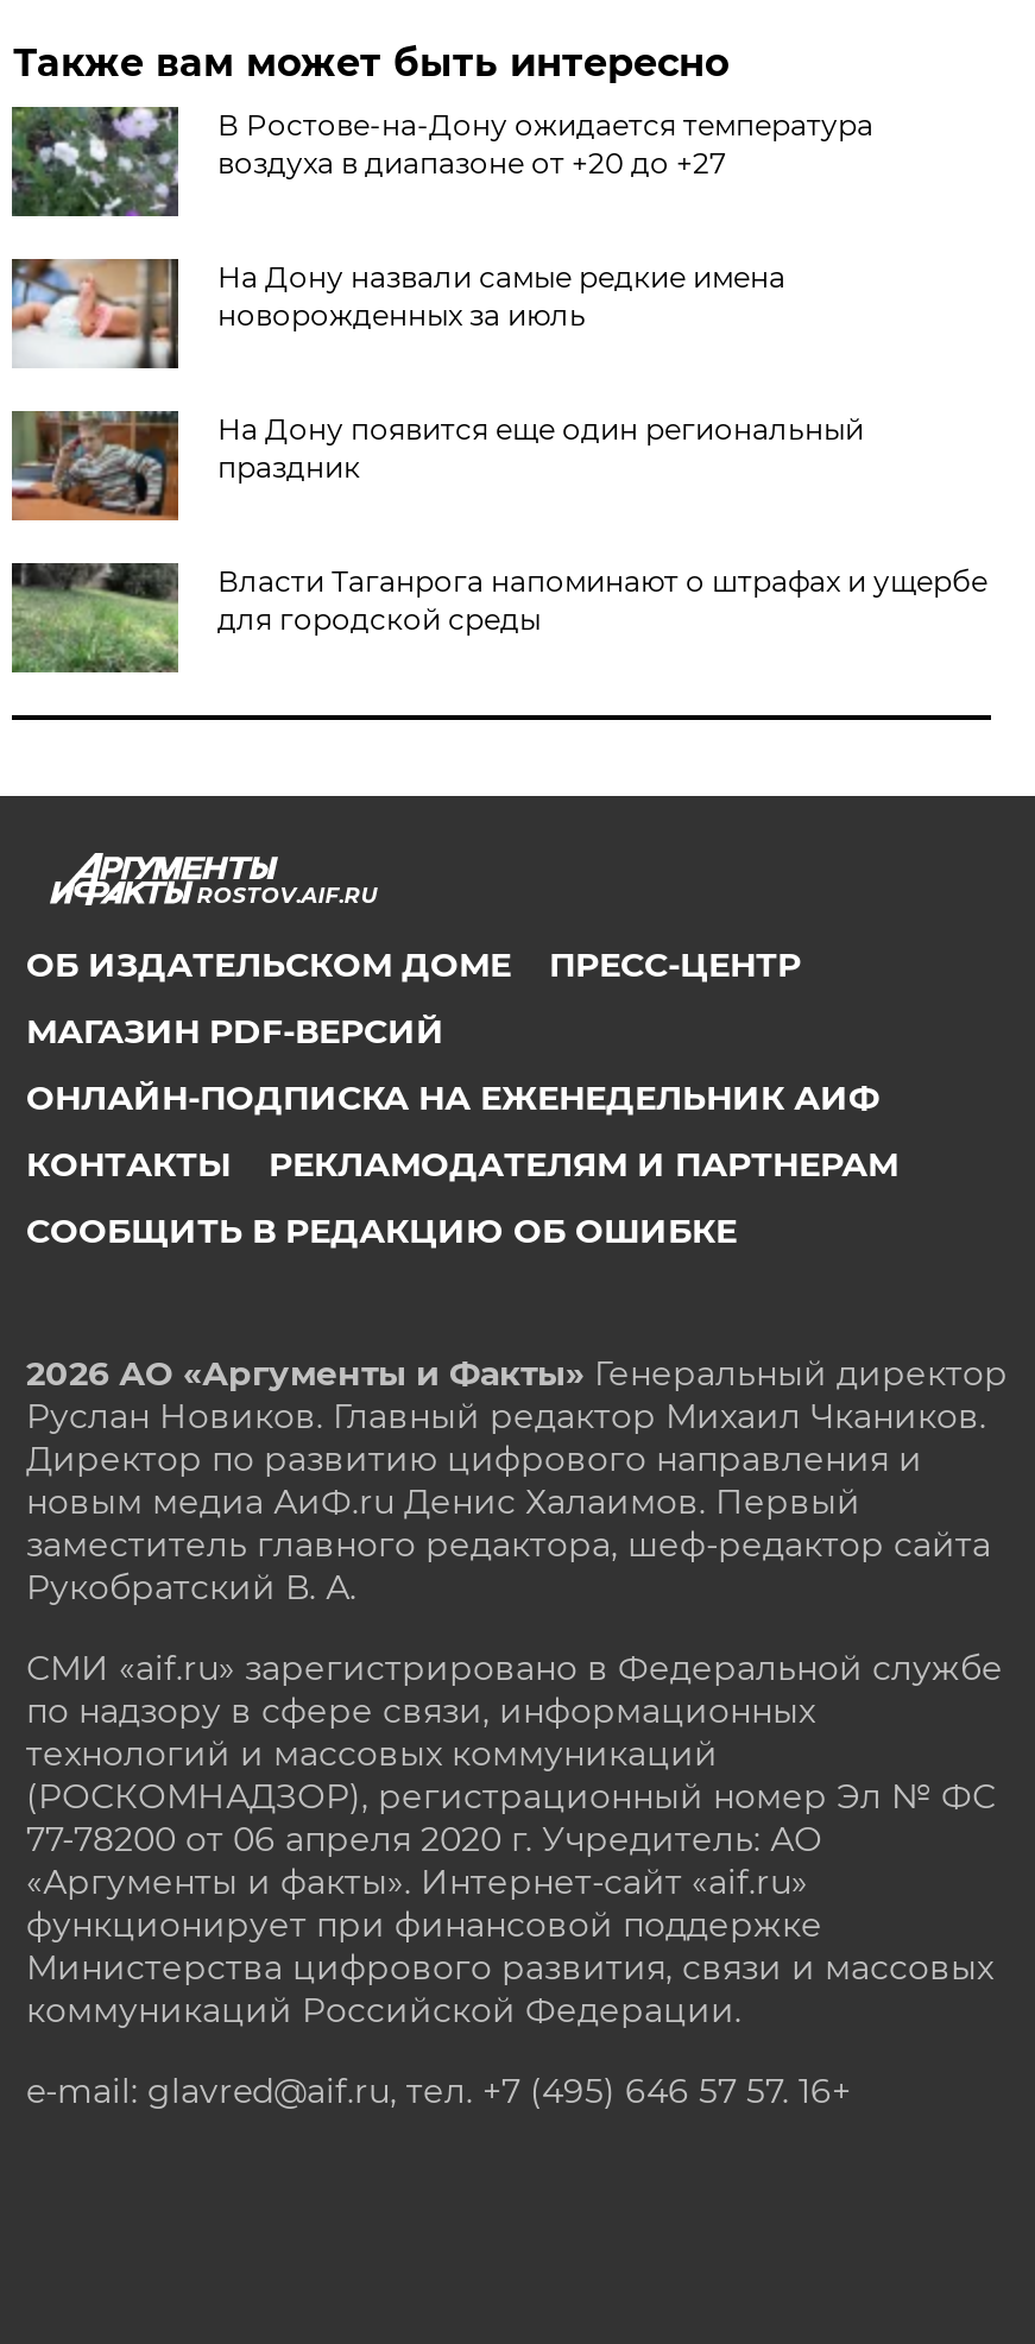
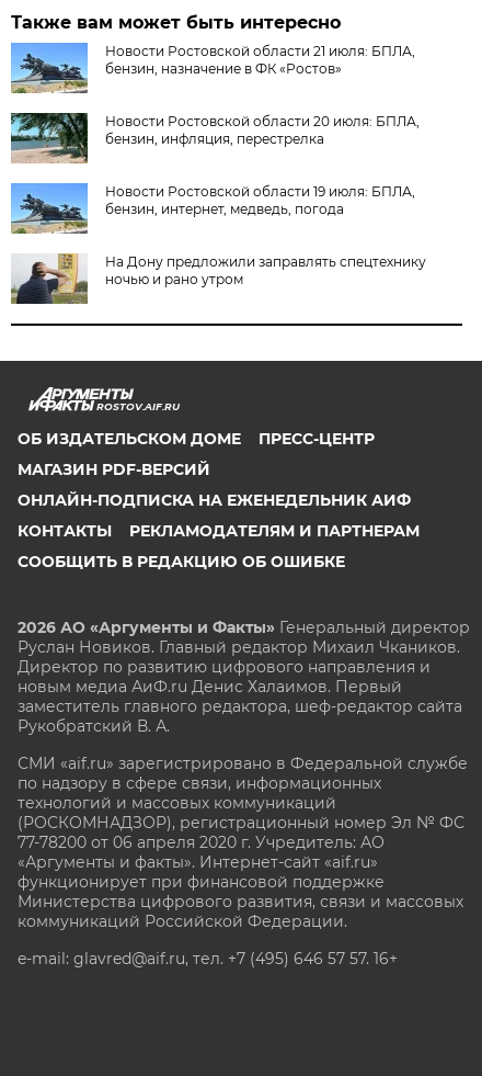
- [image]
- В Ростове‑на‑Дону ожидается температура
- воздуха в диапазоне от +20 до +27
+ [image]
+ Новости Ростовской области 21 июля: БПЛА,
+ бензин, назначение в ФК «Ростов»

- [image]
- На Дону назвали самые редкие имена
- новорожденных за июль
+ [image]
+ Новости Ростовской области 20 июля: БПЛА,
+ бензин, инфляция, перестрелка

- [image]
- На Дону появится еще один региональный
- праздник
+ [image]
+ Новости Ростовской области 19 июля: БПЛА,
+ бензин, интернет, медведь, погода

- [image]
- Власти Таганрога напоминают о штрафах и ущербе
- для городской среды
+ [image]
+ На Дону предложили заправлять спецтехнику
+ ночью и рано утром
